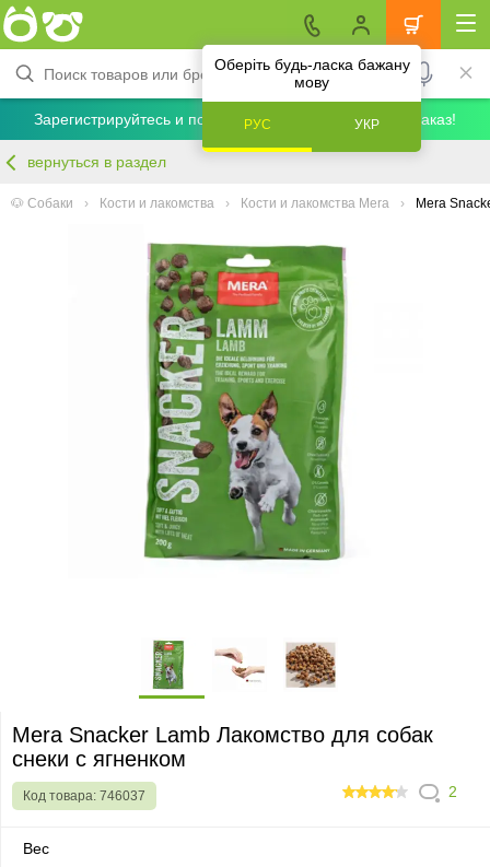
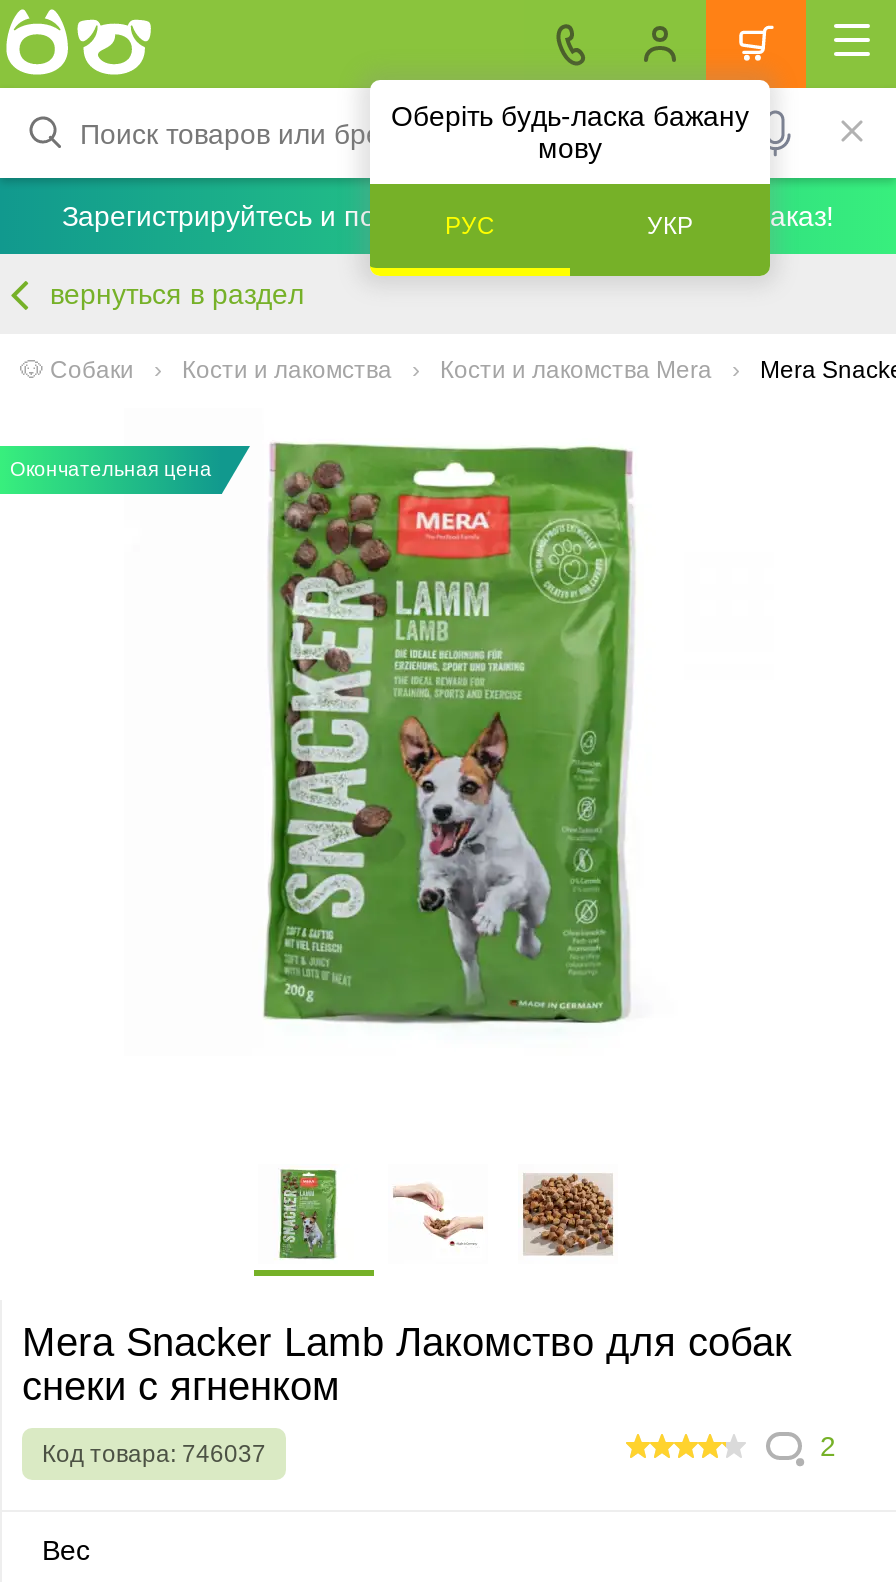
+ Окончательная цена
